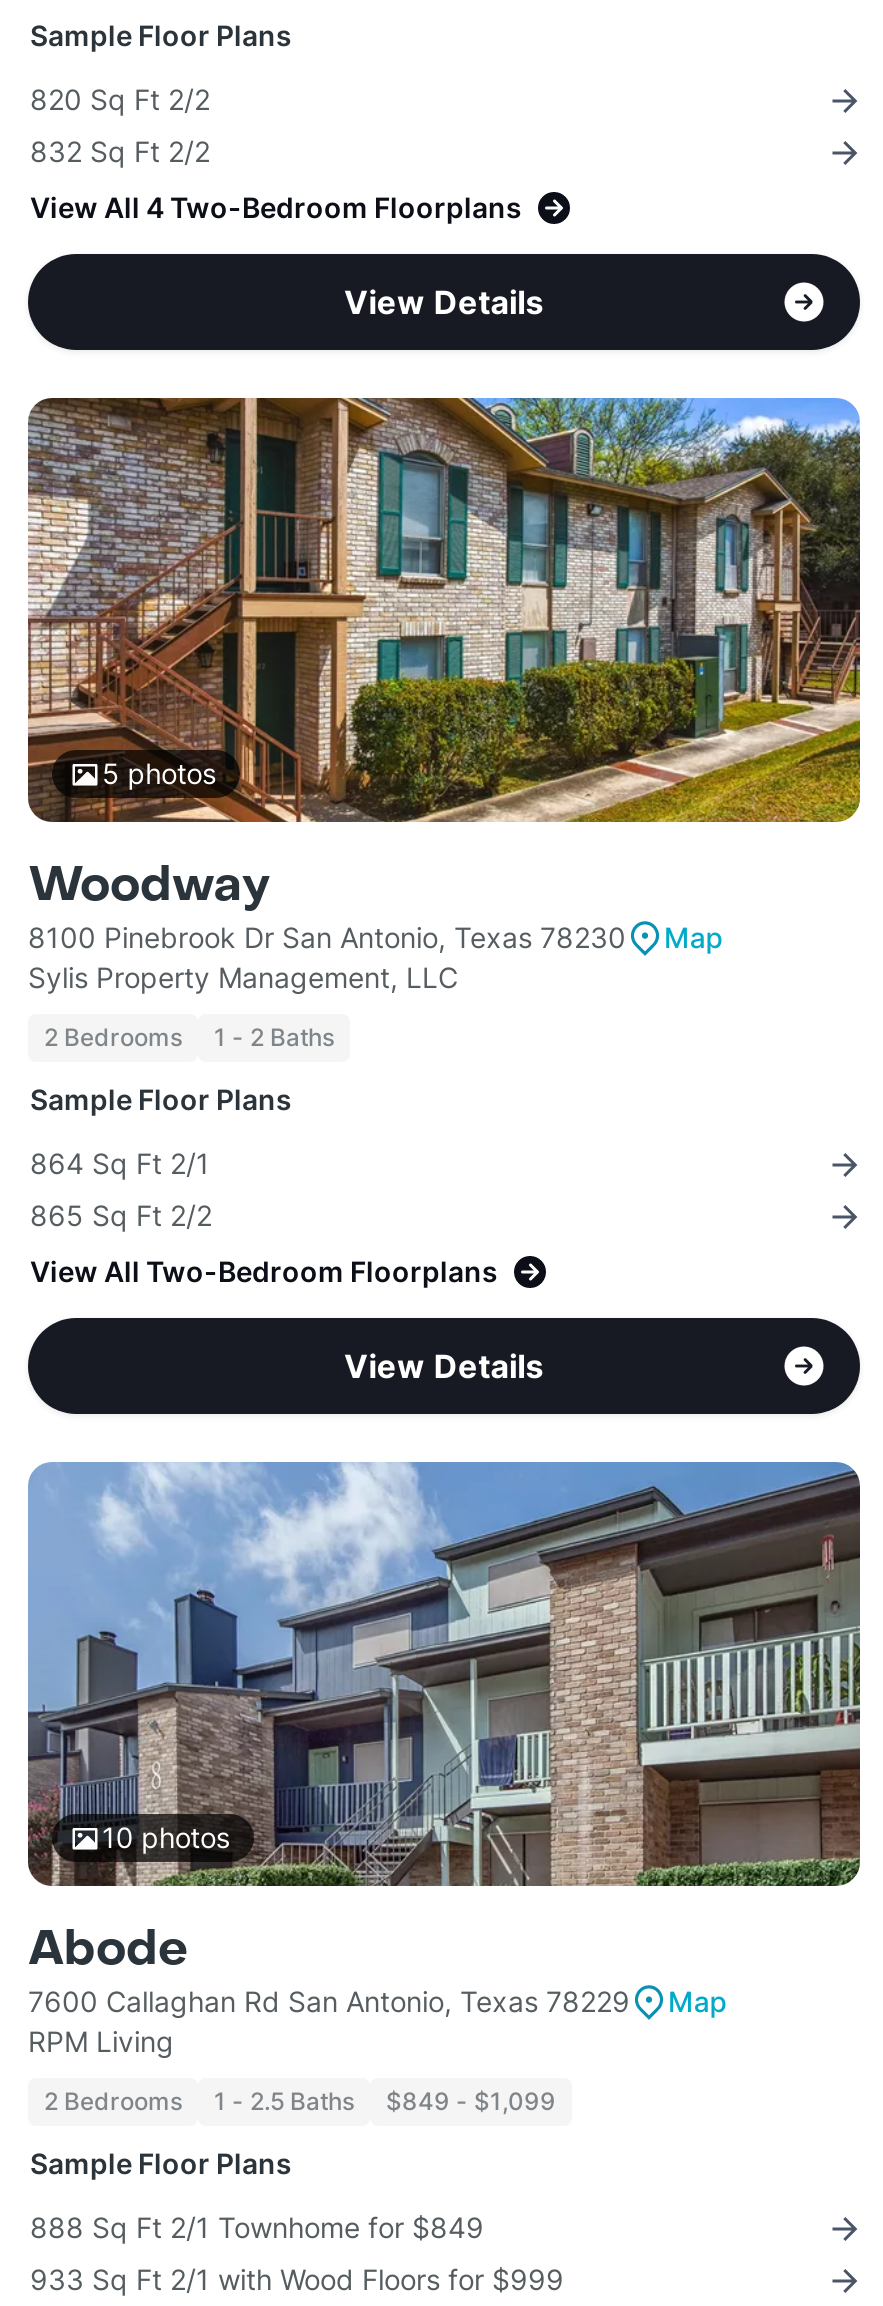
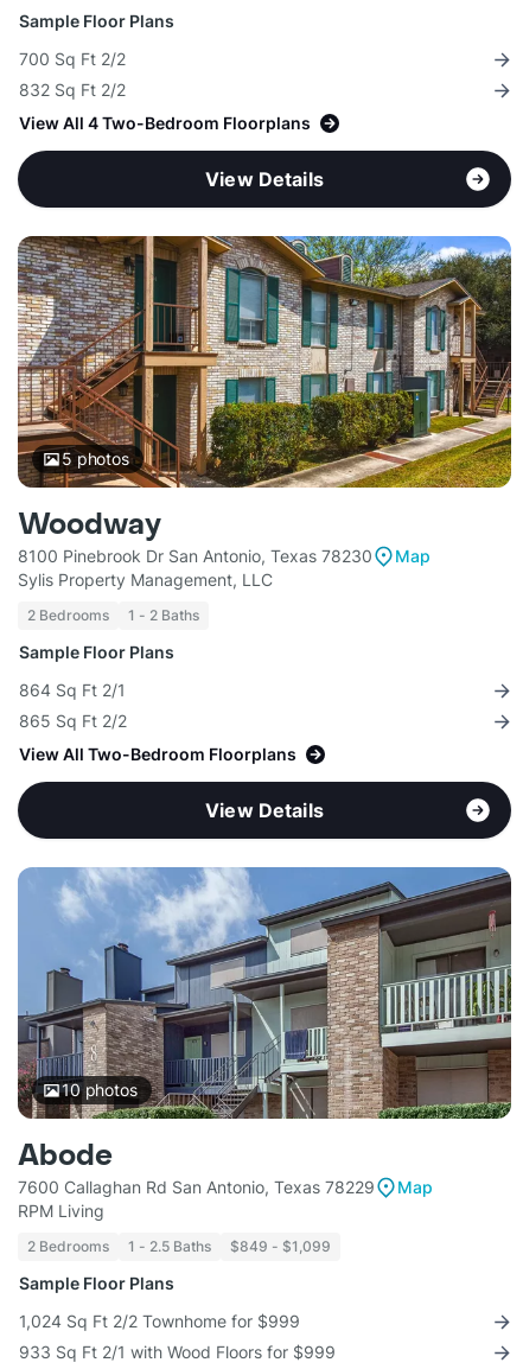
- 820 Sq Ft 2/2
+ 700 Sq Ft 2/2

- 888 Sq Ft 2/1 Townhome for $849
+ 1,024 Sq Ft 2/2 Townhome for $999
